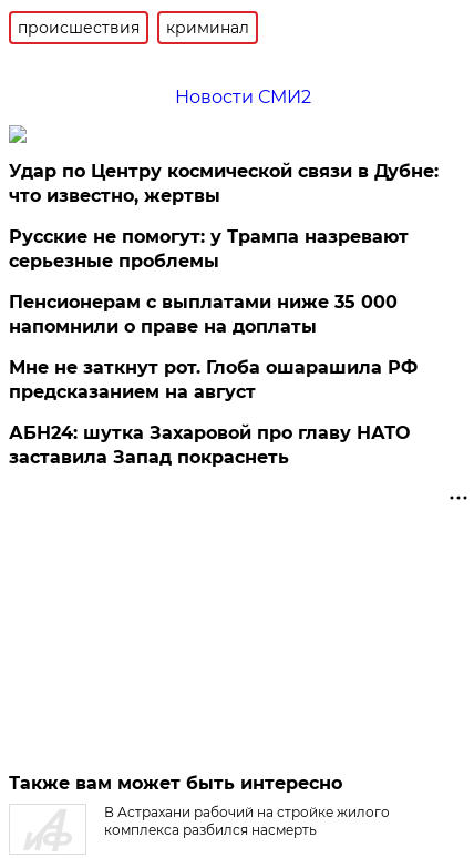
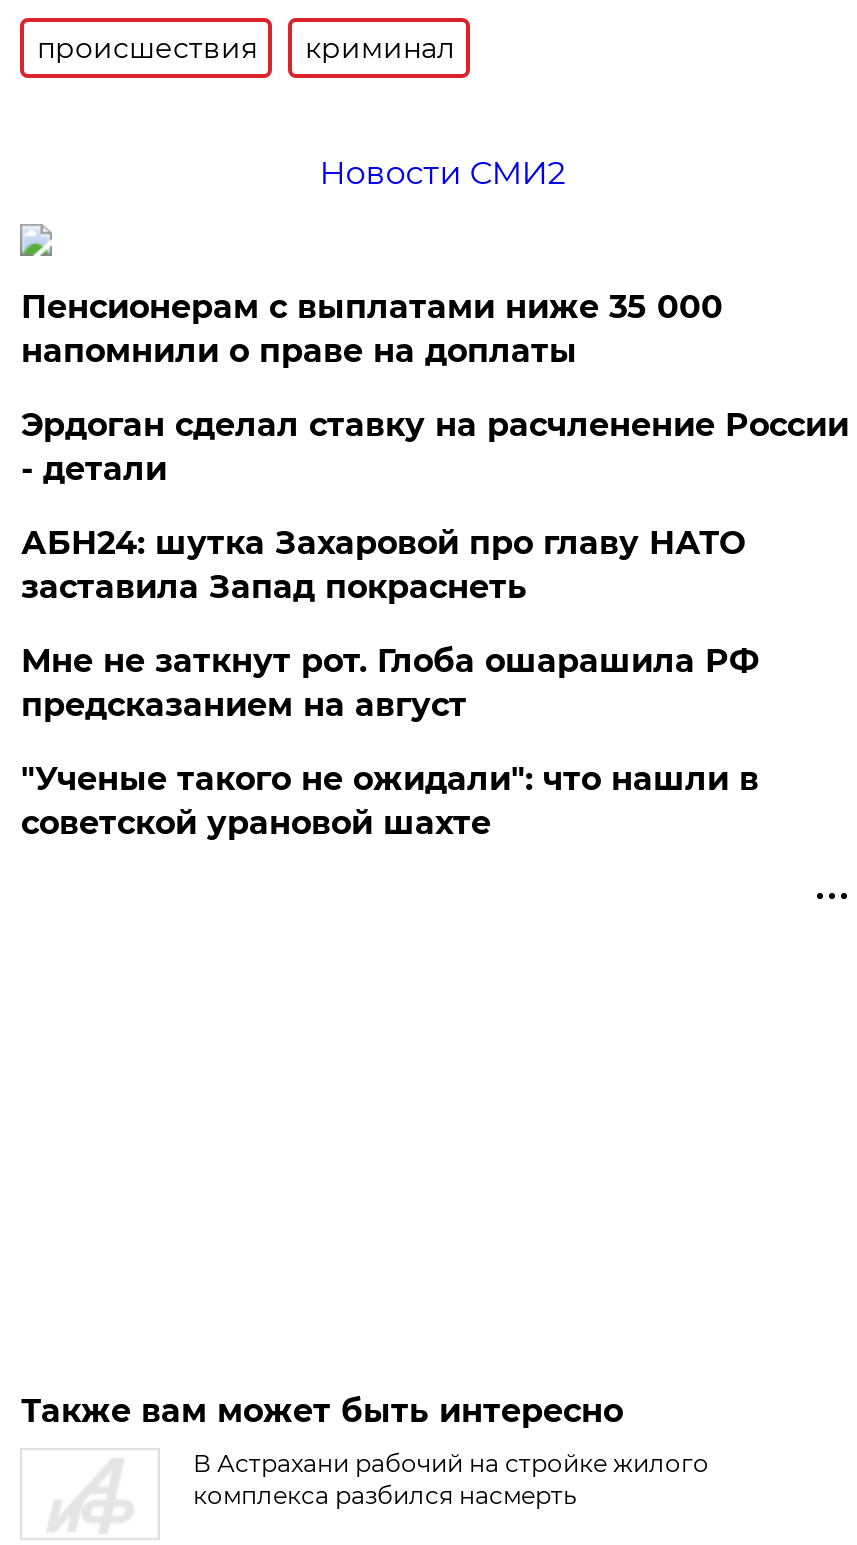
- Удар по Центру космической связи в Дубне:
- что известно, жертвы
- Русские не помогут: у Трампа назревают
- серьезные проблемы

moved up: Пенсионерам с выплатами ниже 35 000 | напомнили о праве на доплаты

+ Эрдоган сделал ставку на расчленение России
+ - детали

+ "Ученые такого не ожидали": что нашли в
+ советской урановой шахте

moved up: АБН24: шутка Захаровой про главу НАТО | заставила Запад покраснеть
